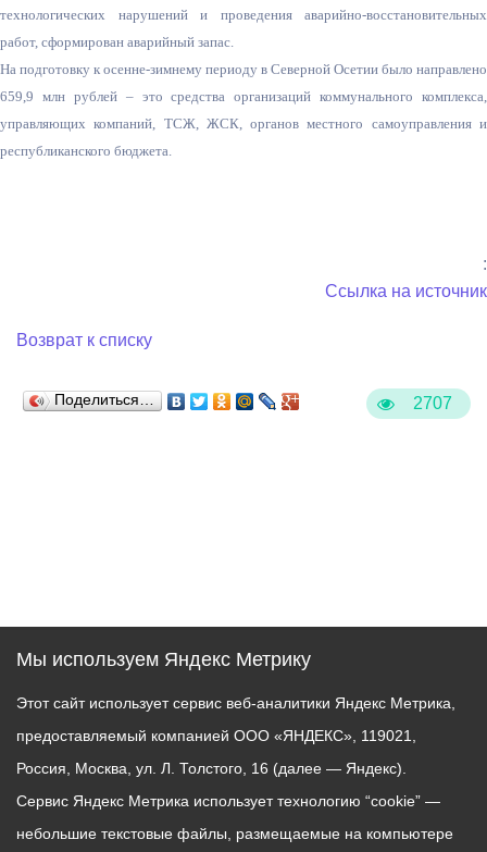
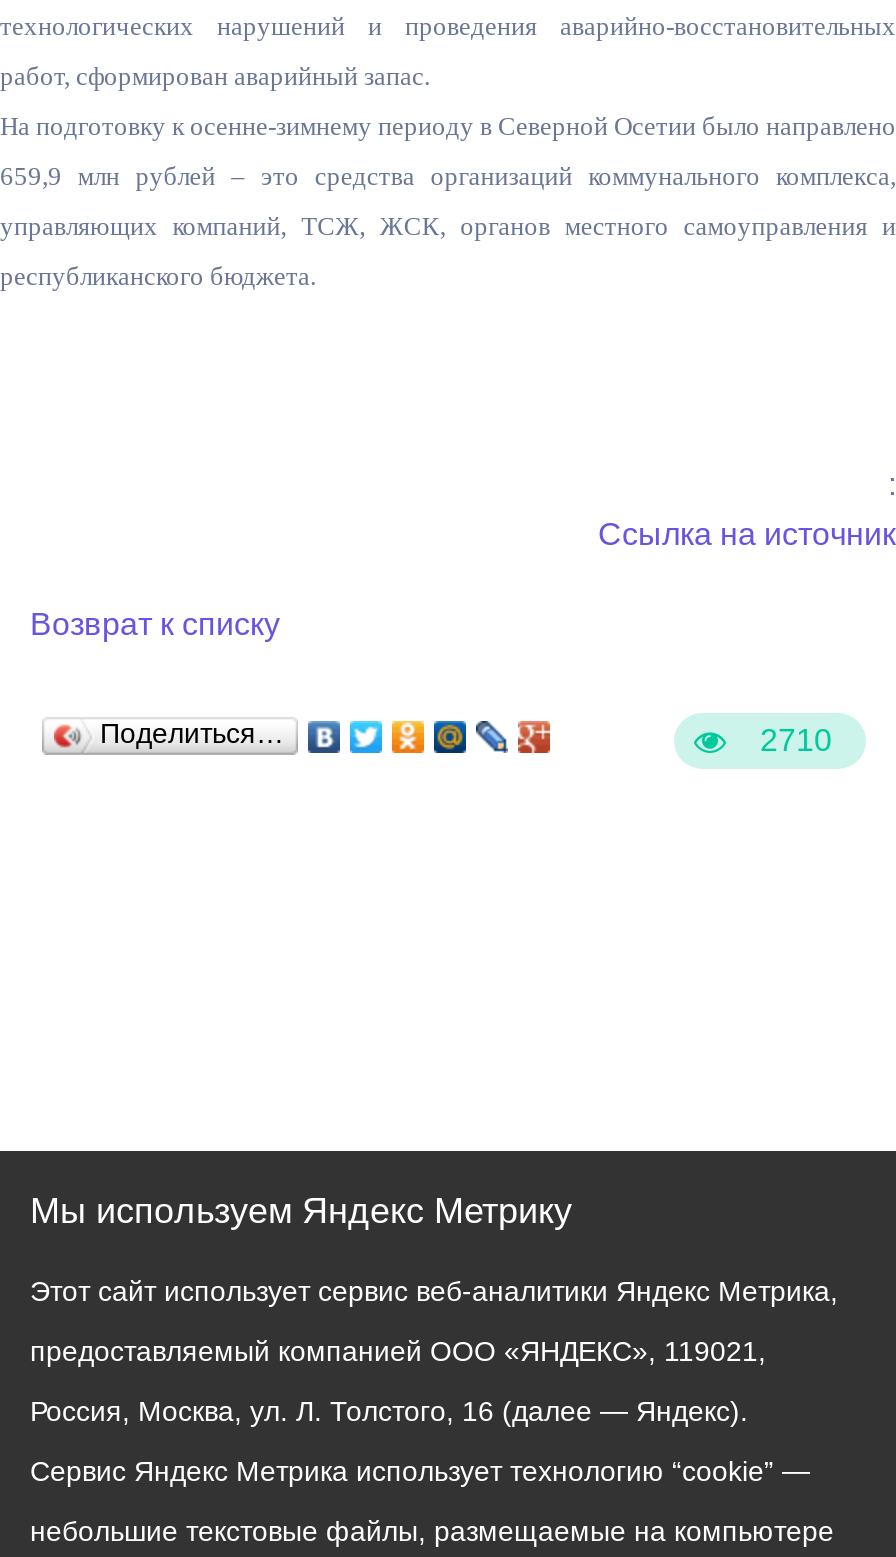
- 2707
+ 2710
